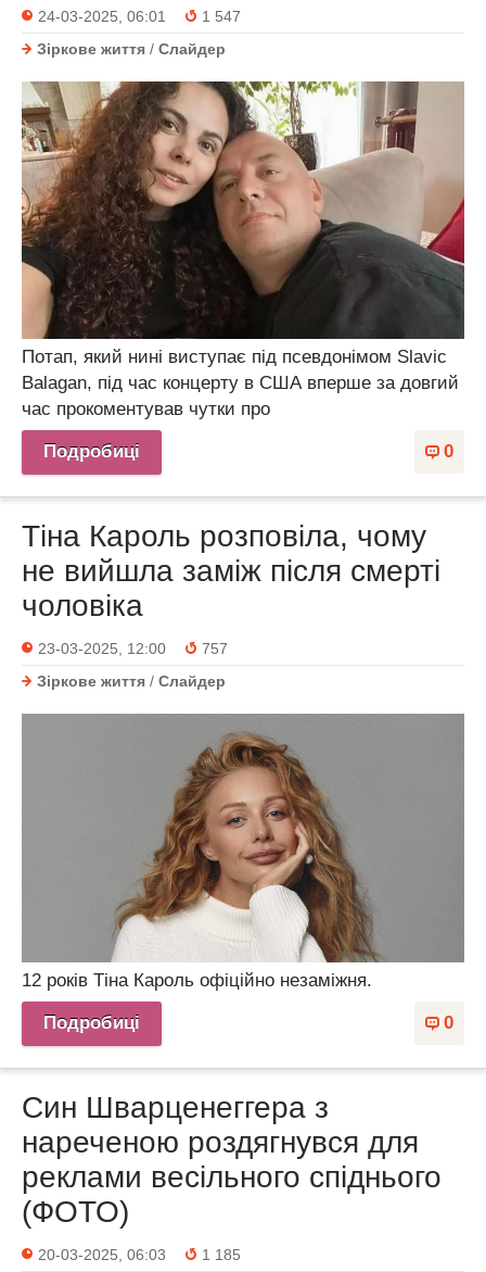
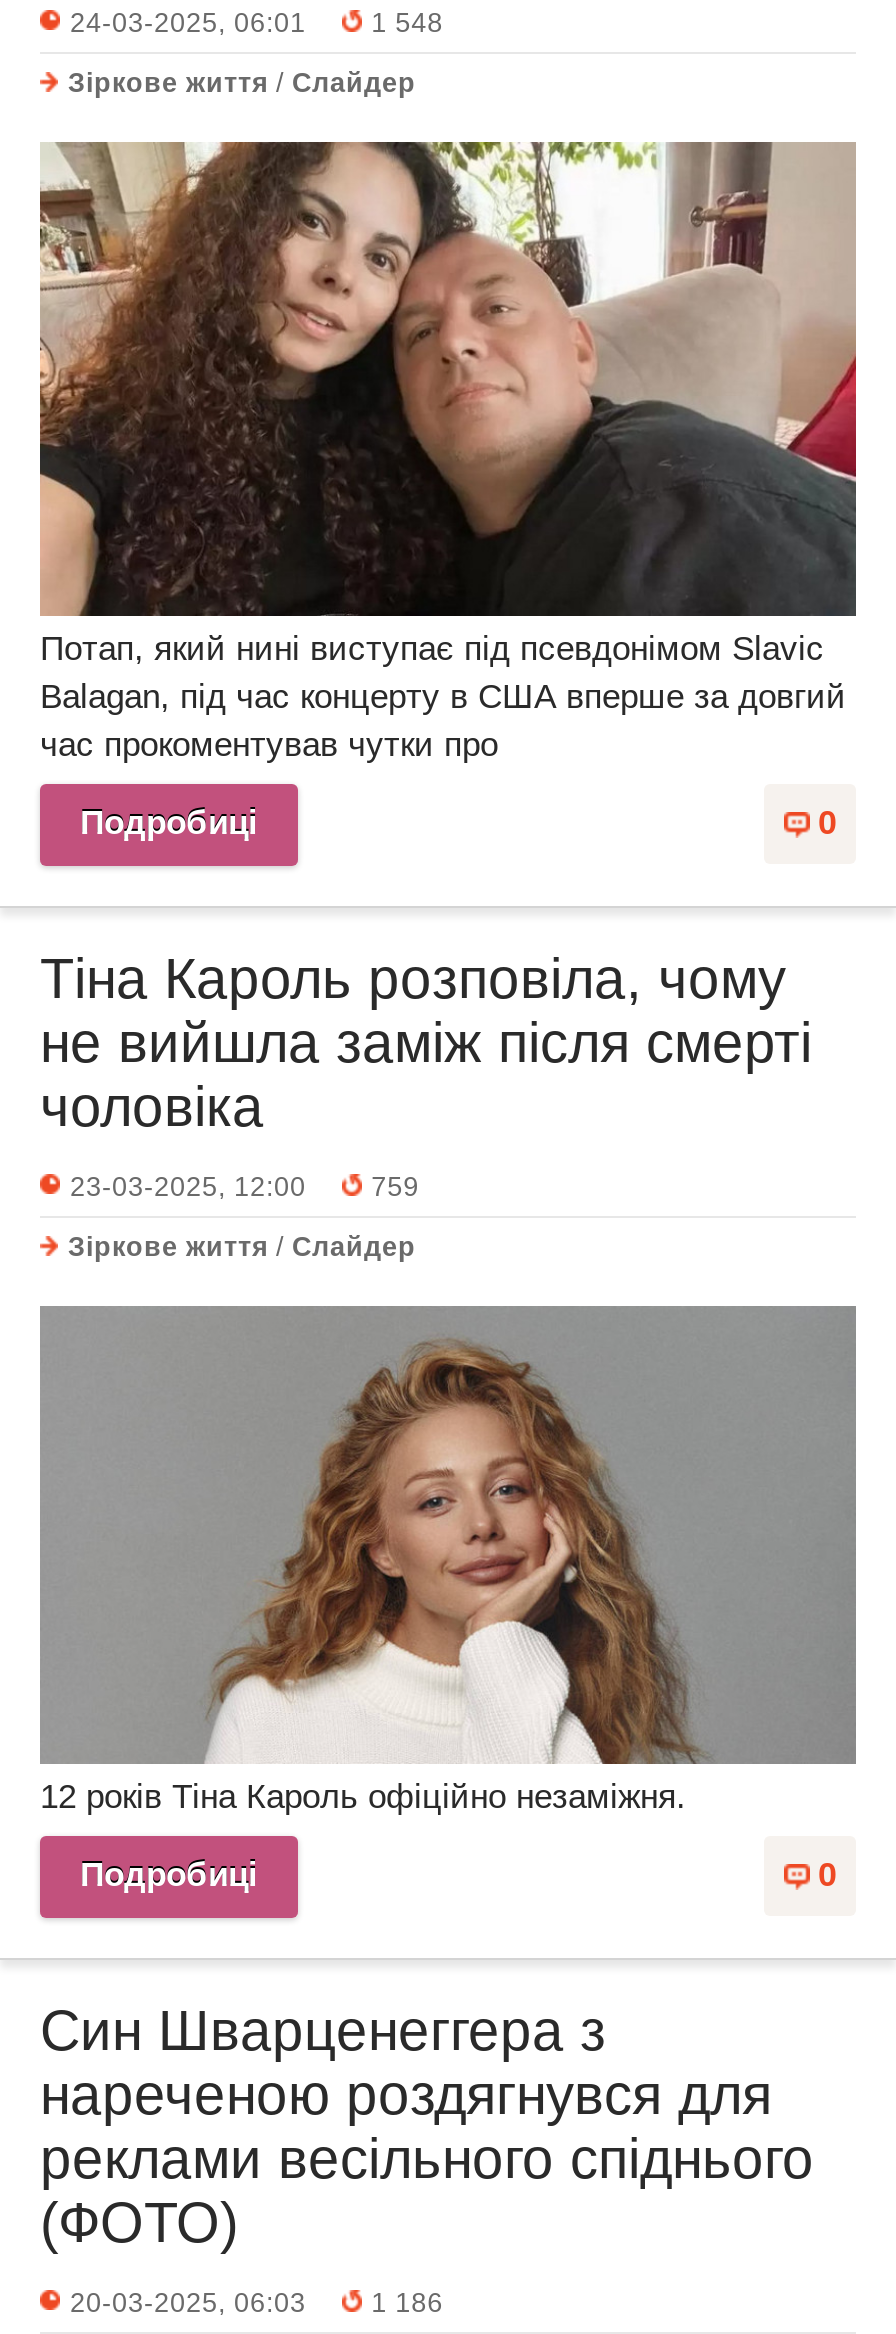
- 1 547
+ 1 548

- 757
+ 759

- 1 185
+ 1 186
